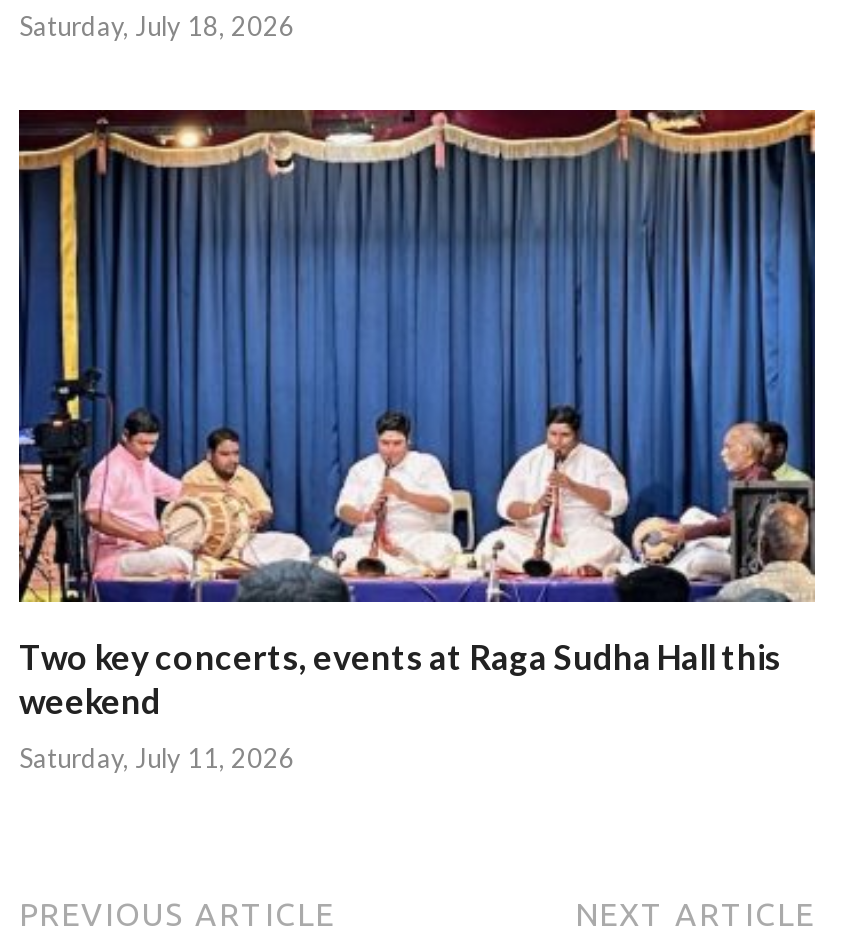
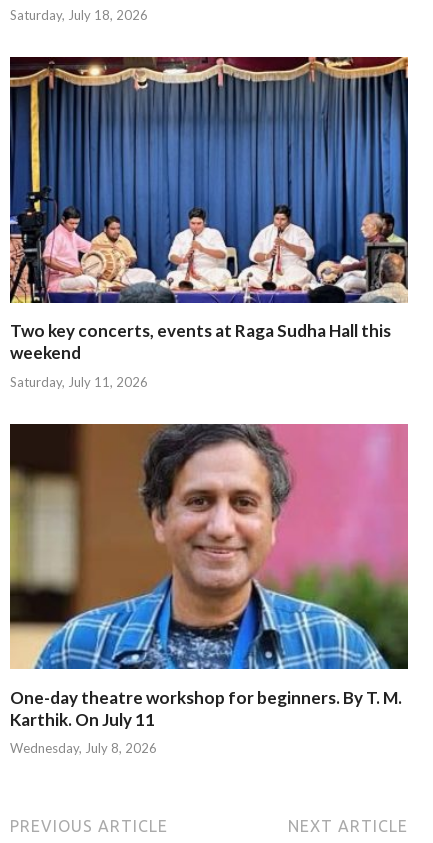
+ [image]
+ One-day theatre workshop for beginners. By T. M.
+ Karthik. On July 11
+ Wednesday, July 8, 2026
